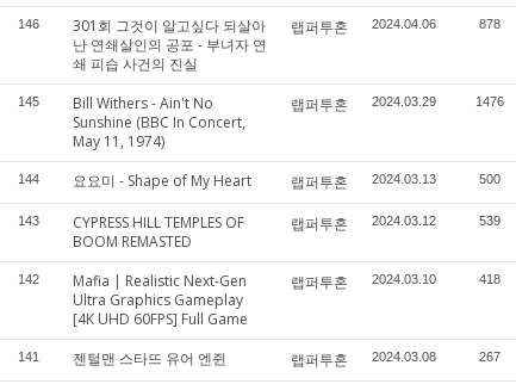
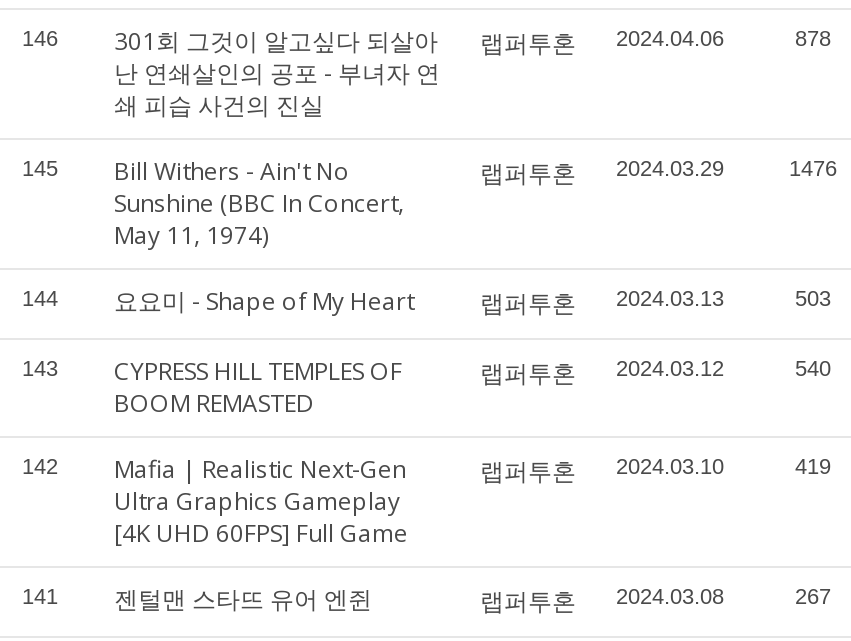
- 500
+ 503

- 539
+ 540

- 418
+ 419
